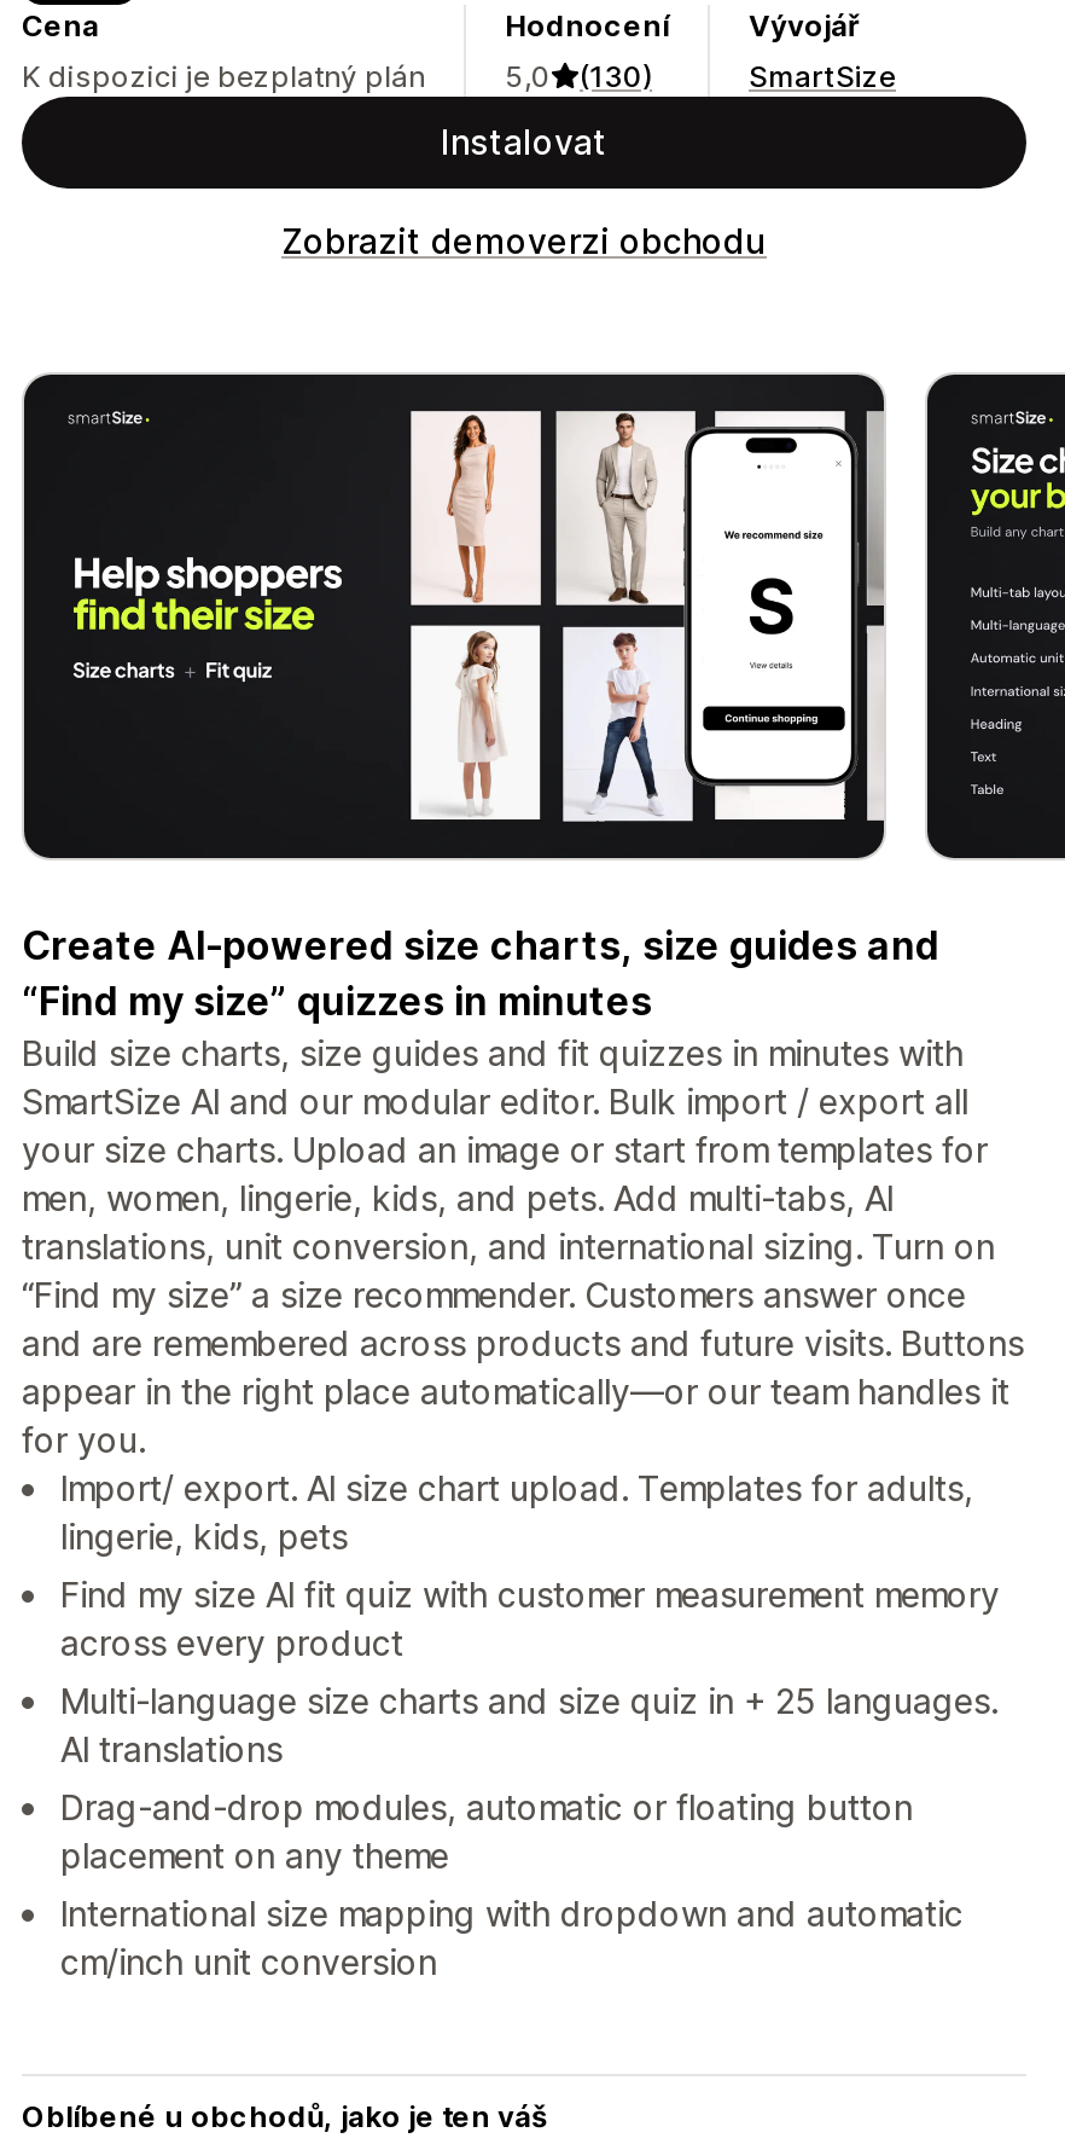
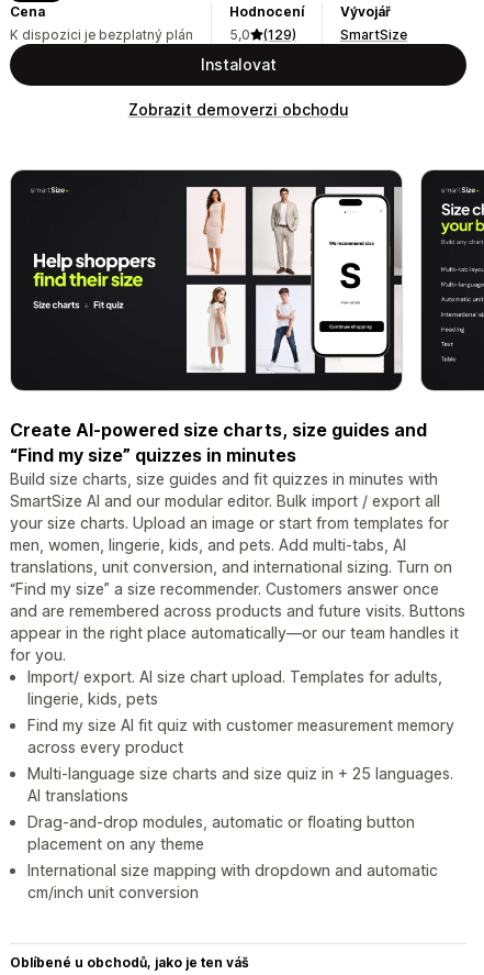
- 5,0 (130)
+ 5,0 (129)
